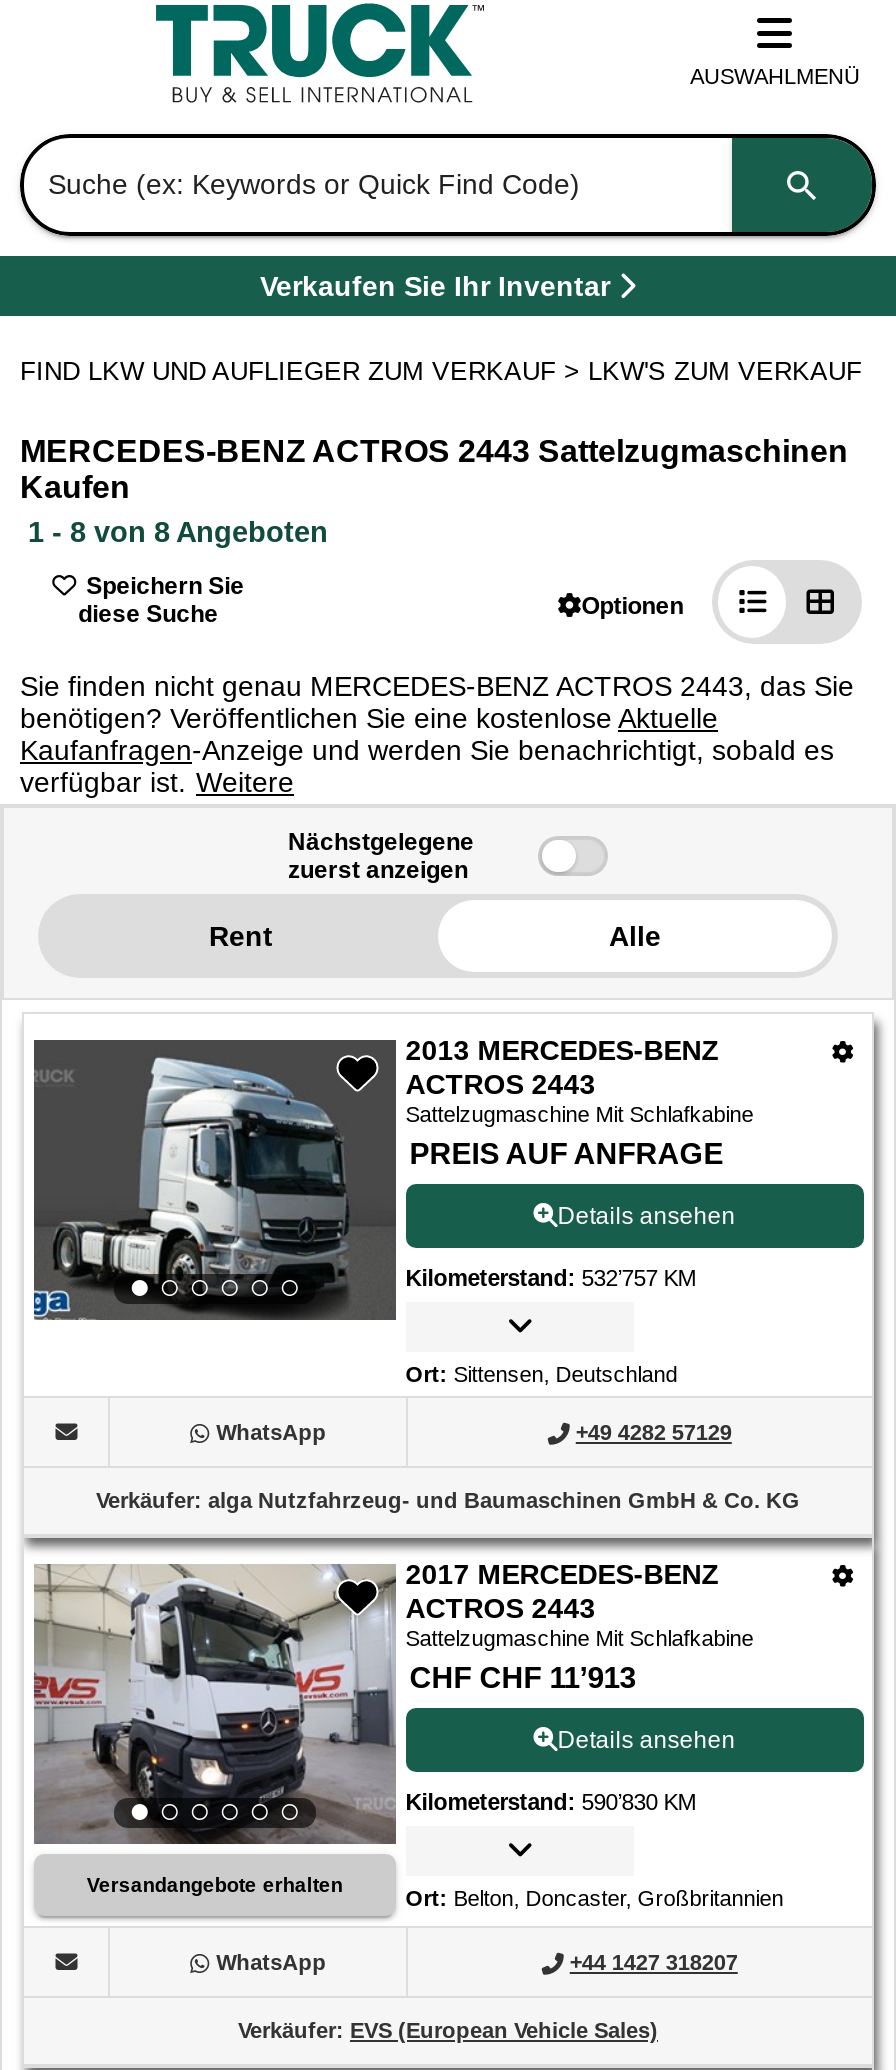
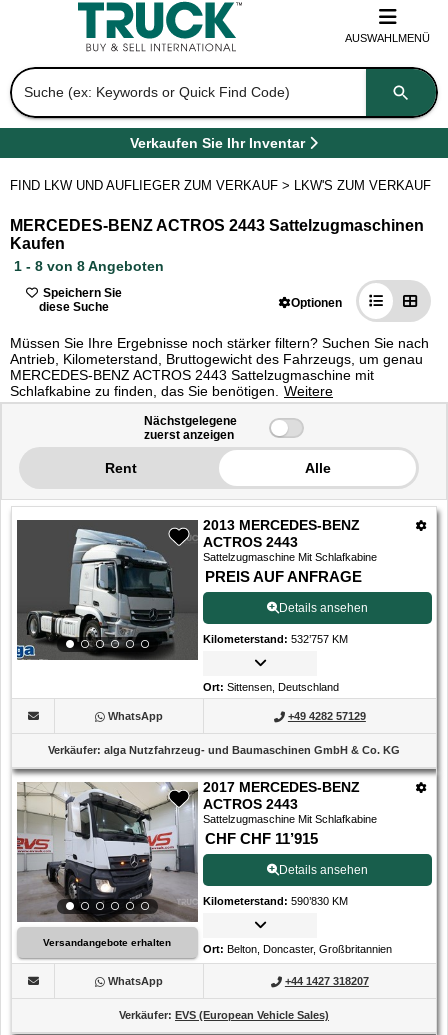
- Sie finden nicht genau MERCEDES-BENZ ACTROS 2443, das Sie
- benötigen? Veröffentlichen Sie eine kostenlose Aktuelle
- Kaufanfragen-Anzeige und werden Sie benachrichtigt, sobald es
- verfügbar ist. Weitere
+ Müssen Sie Ihre Ergebnisse noch stärker filtern? Suchen Sie nach
+ Antrieb, Kilometerstand, Bruttogewicht des Fahrzeugs, um genau
+ MERCEDES-BENZ ACTROS 2443 Sattelzugmaschine mit
+ Schlafkabine zu finden, das Sie benötigen. Weitere

- CHF CHF 11’913
+ CHF CHF 11’915
